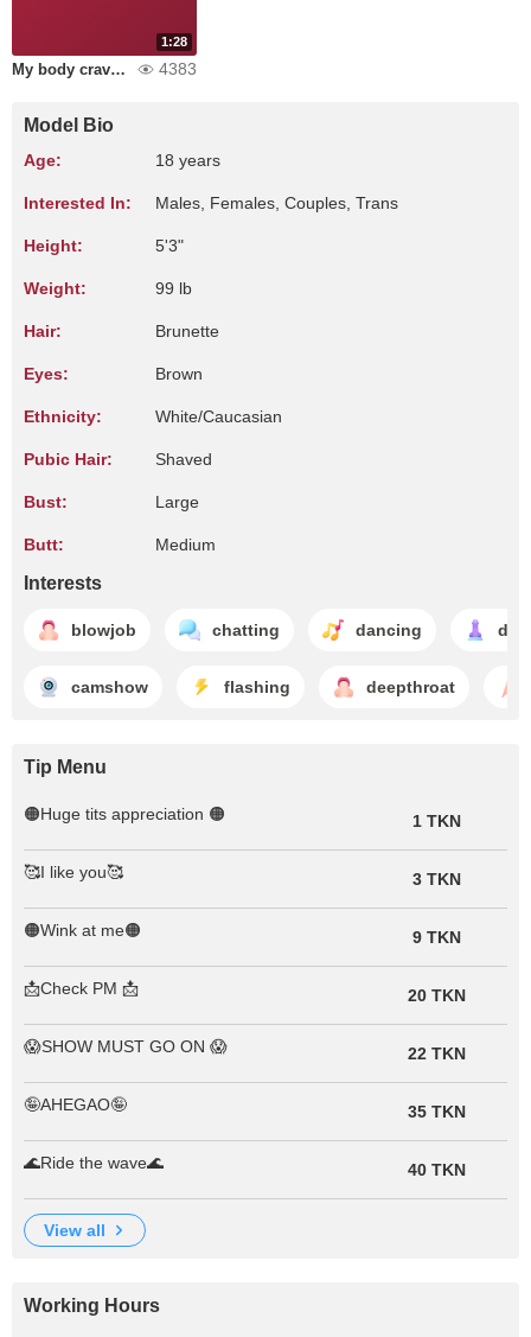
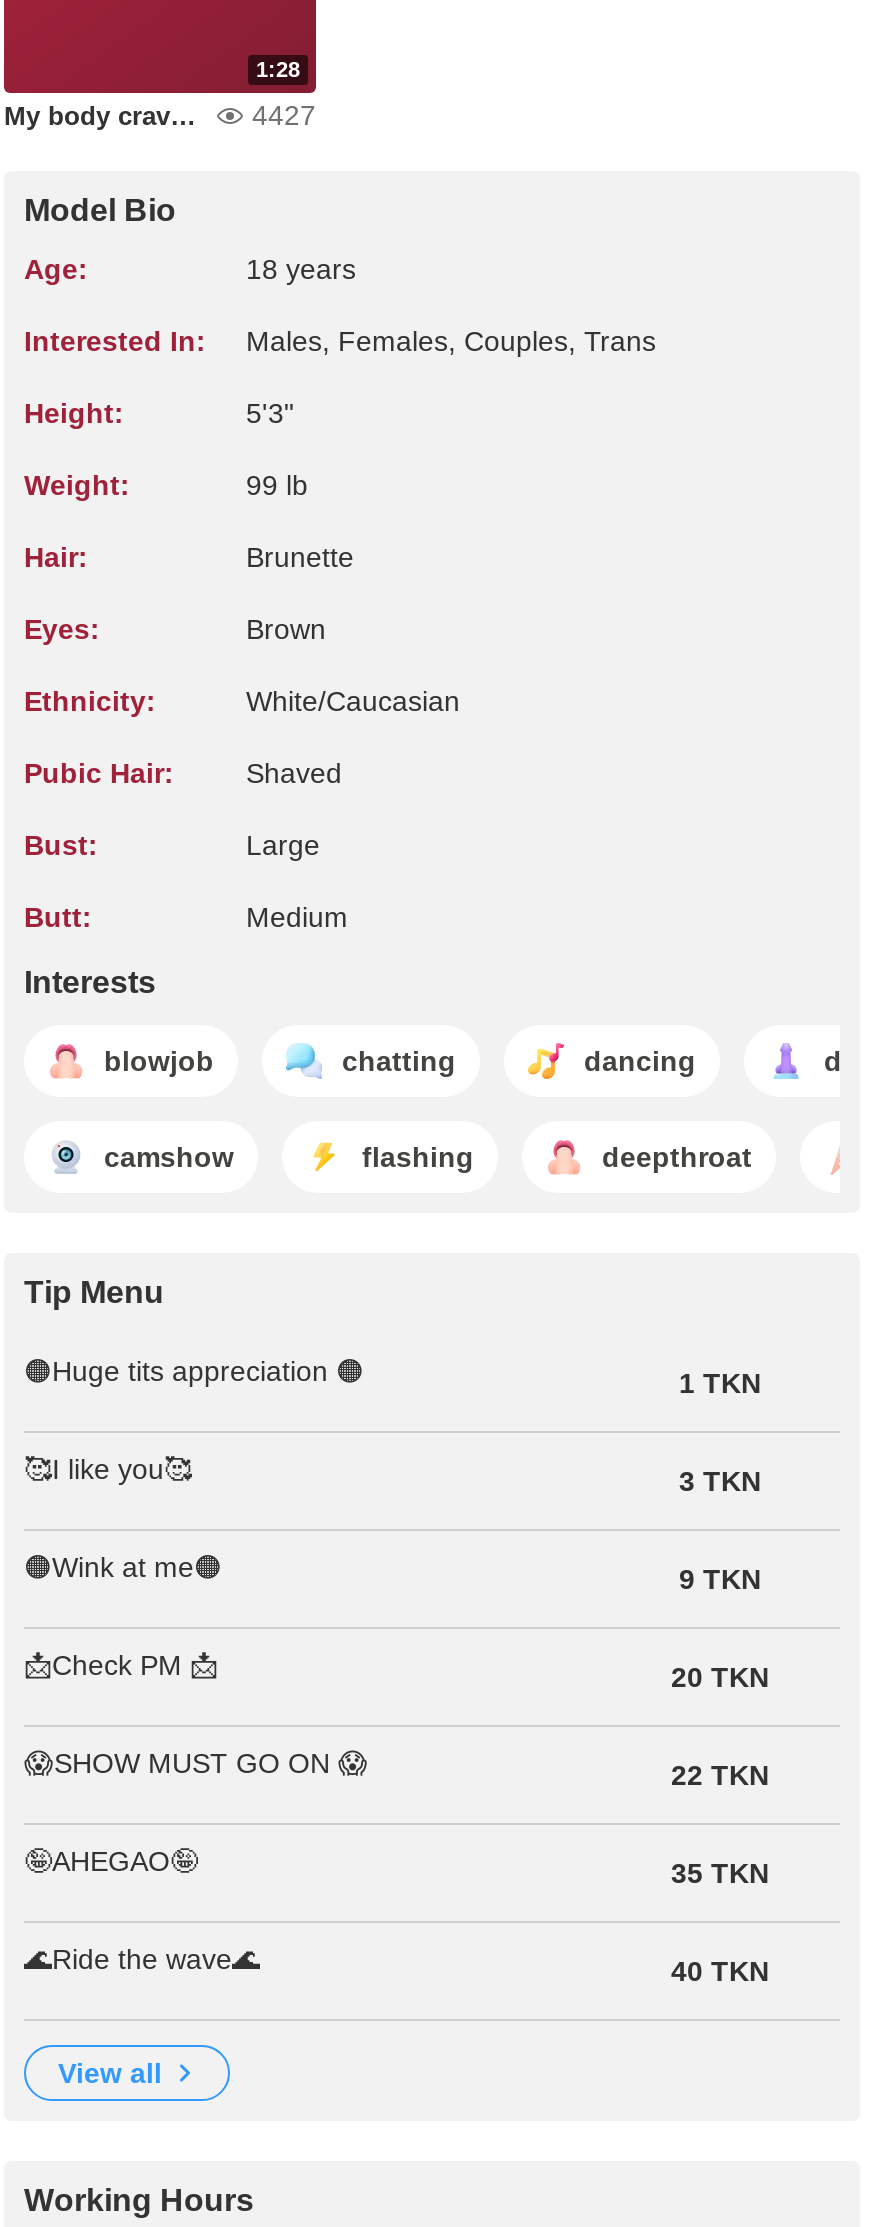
- 4383
+ 4427
